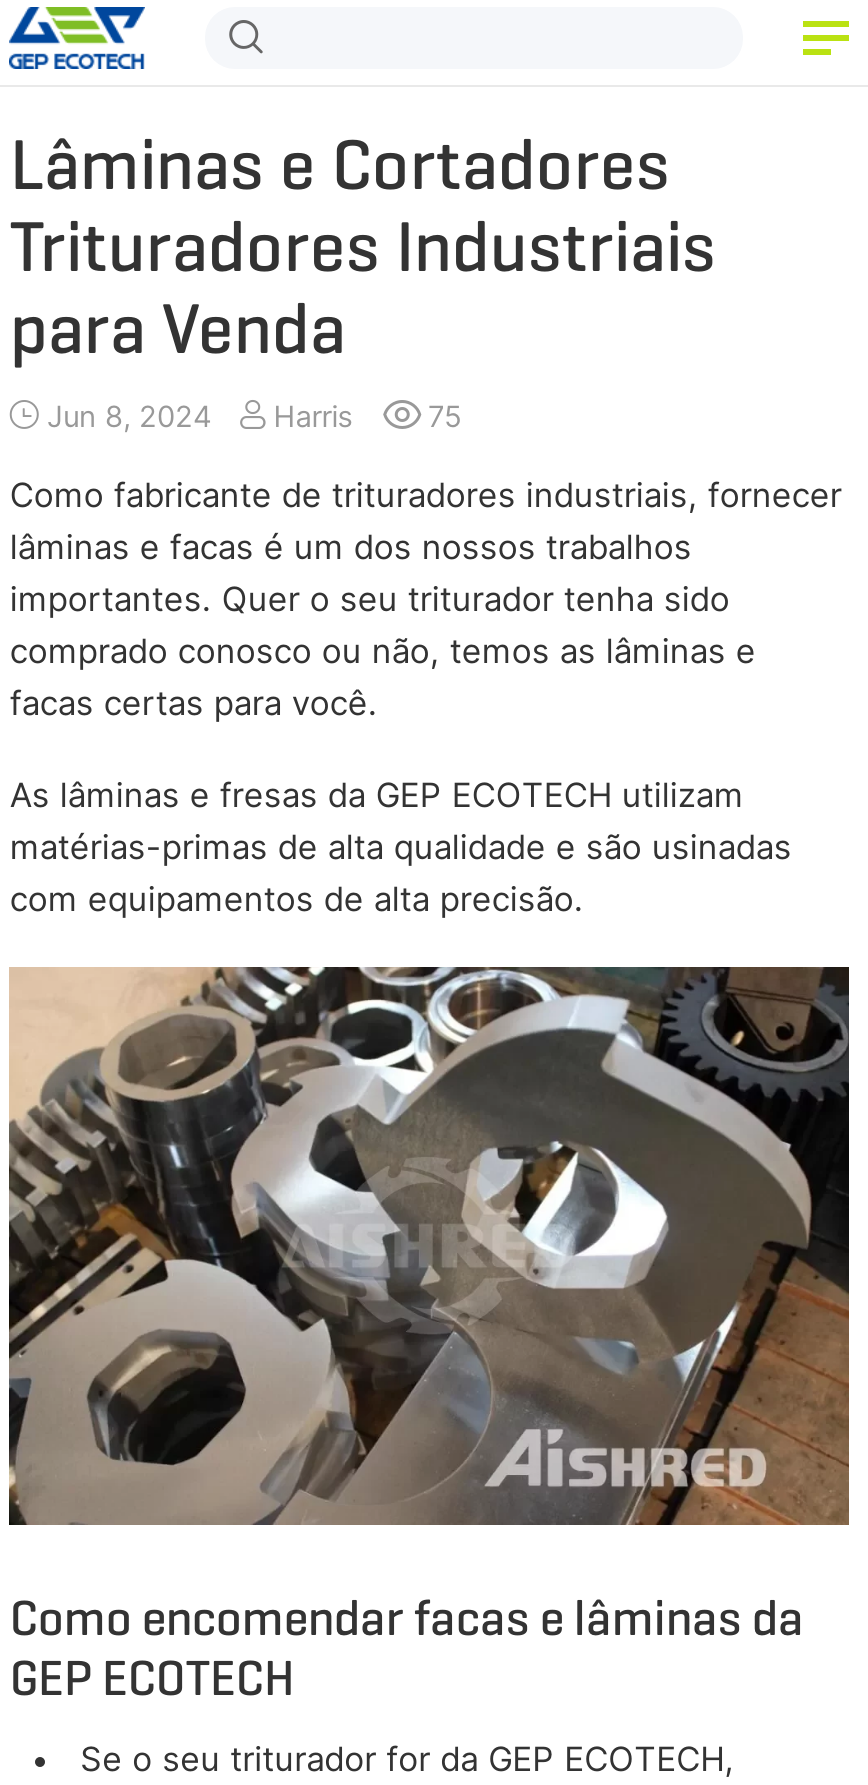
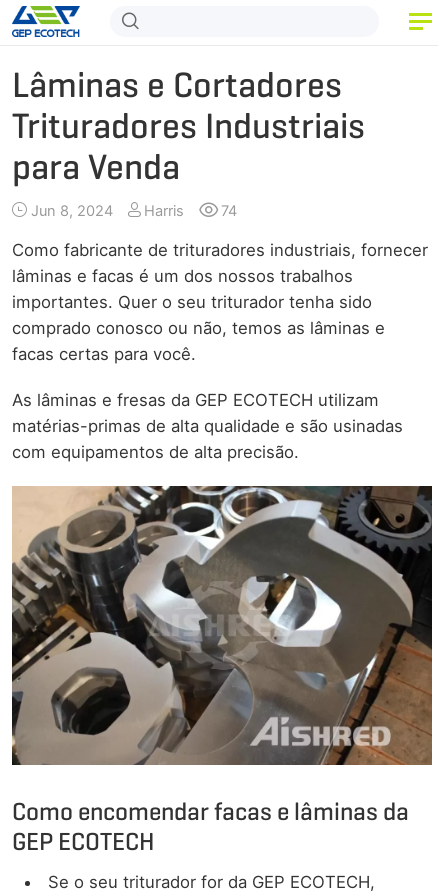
- 75
+ 74
